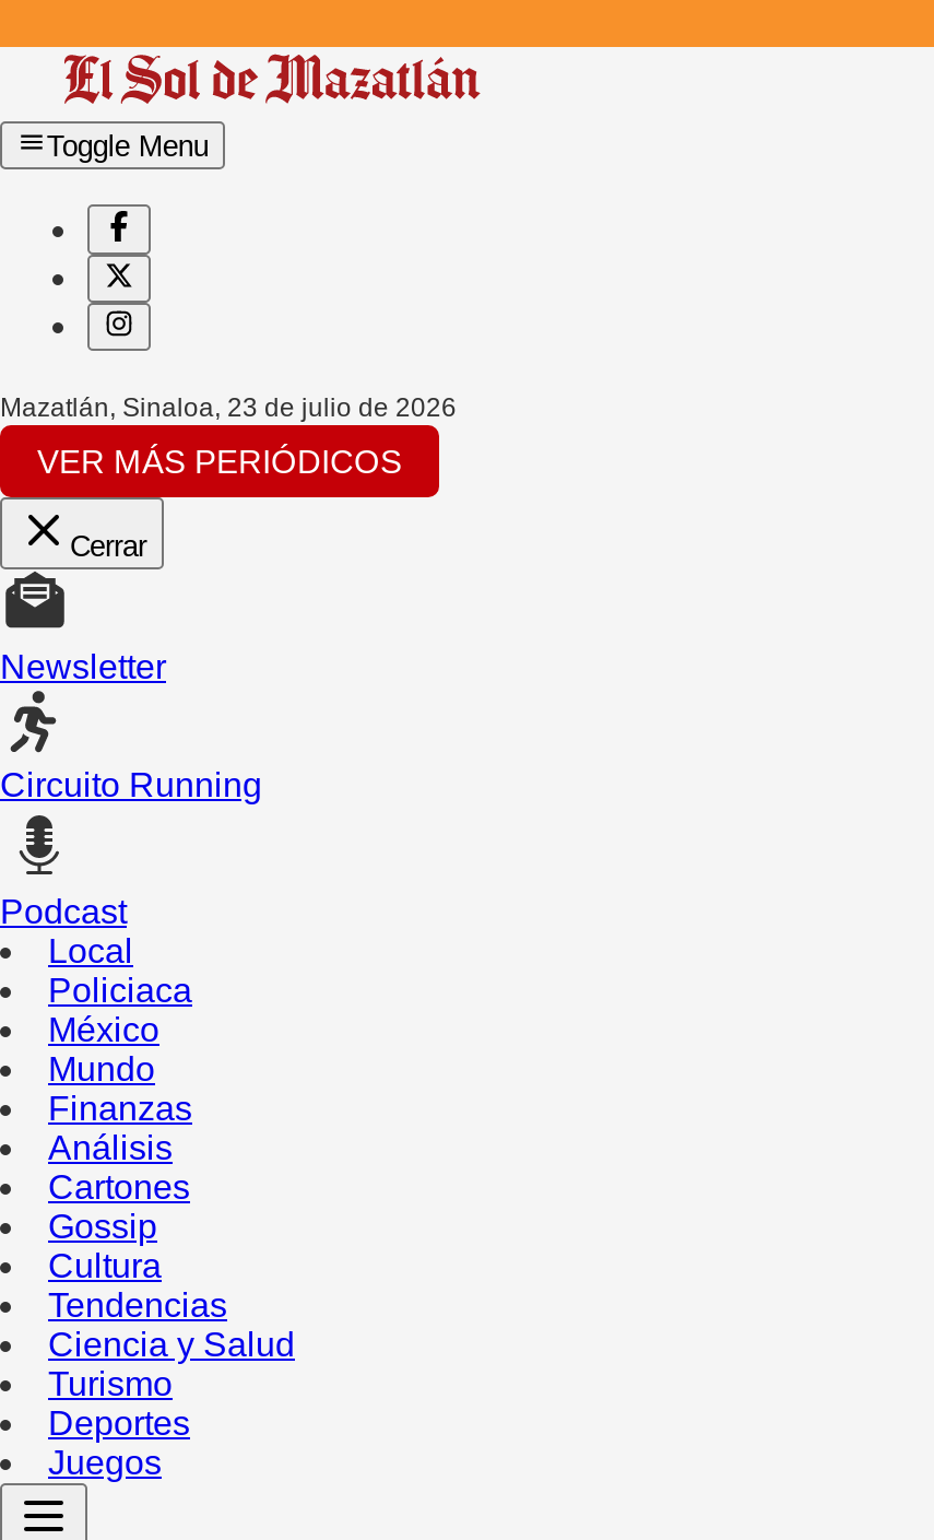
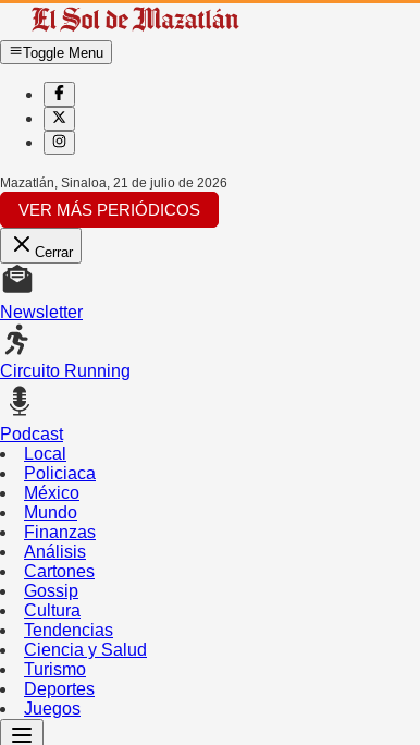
- Mazatlán, Sinaloa, 23 de julio de 2026
+ Mazatlán, Sinaloa, 21 de julio de 2026
